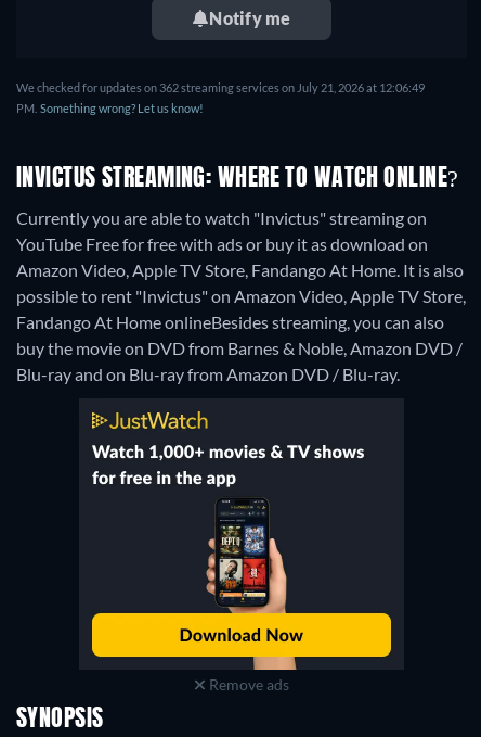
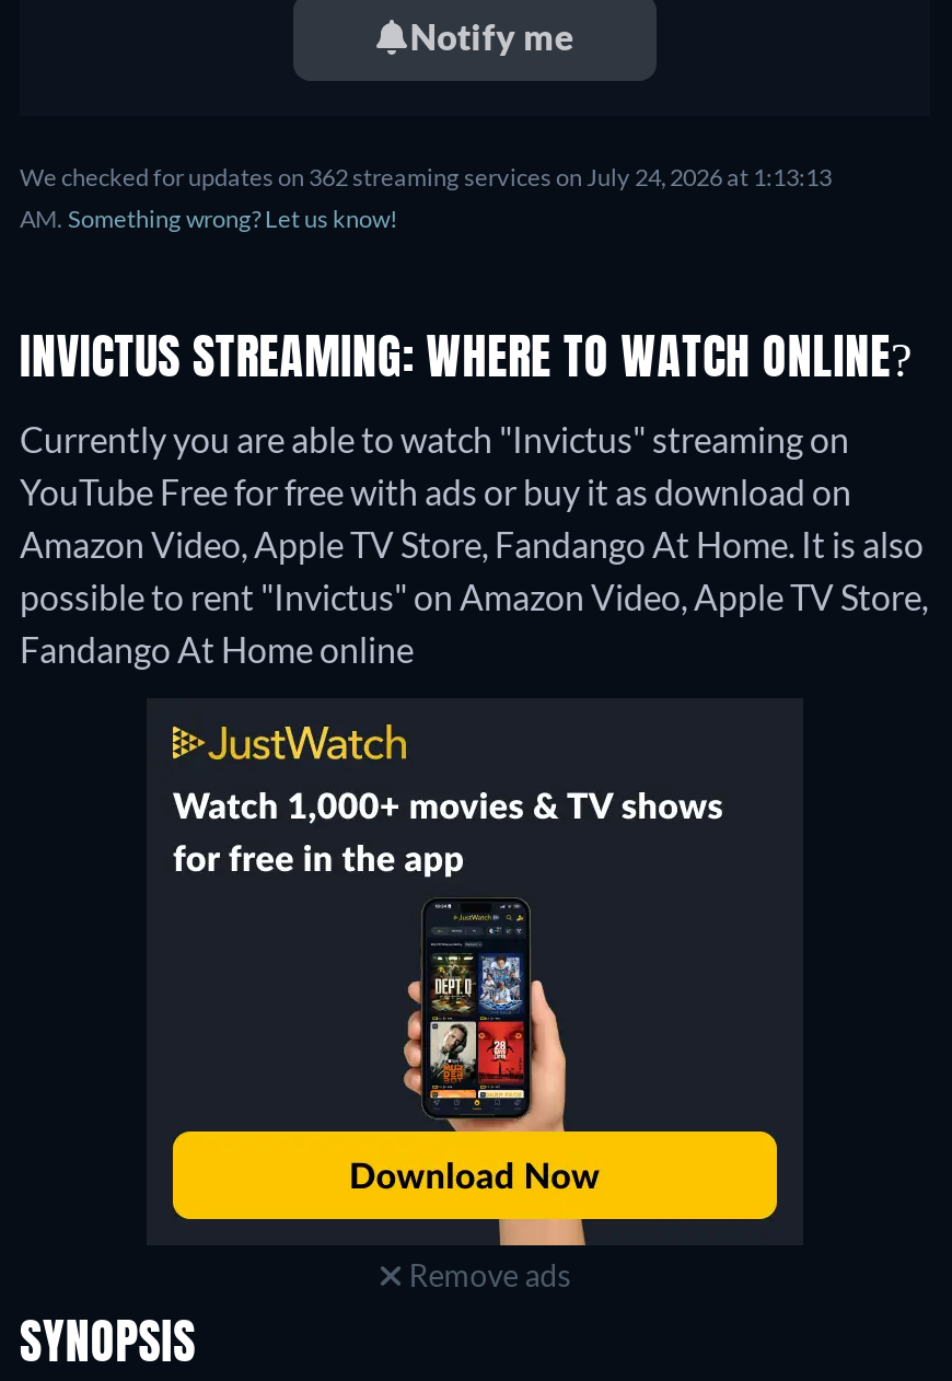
- We checked for updates on 362 streaming services on July 21, 2026 at 12:06:49
+ We checked for updates on 362 streaming services on July 24, 2026 at 1:13:13

- PM. Something wrong? Let us know!
+ AM. Something wrong? Let us know!

- Fandango At Home onlineBesides streaming, you can also
- buy the movie on DVD from Barnes & Noble, Amazon DVD /
- Blu-ray and on Blu-ray from Amazon DVD / Blu-ray.
+ Fandango At Home online
